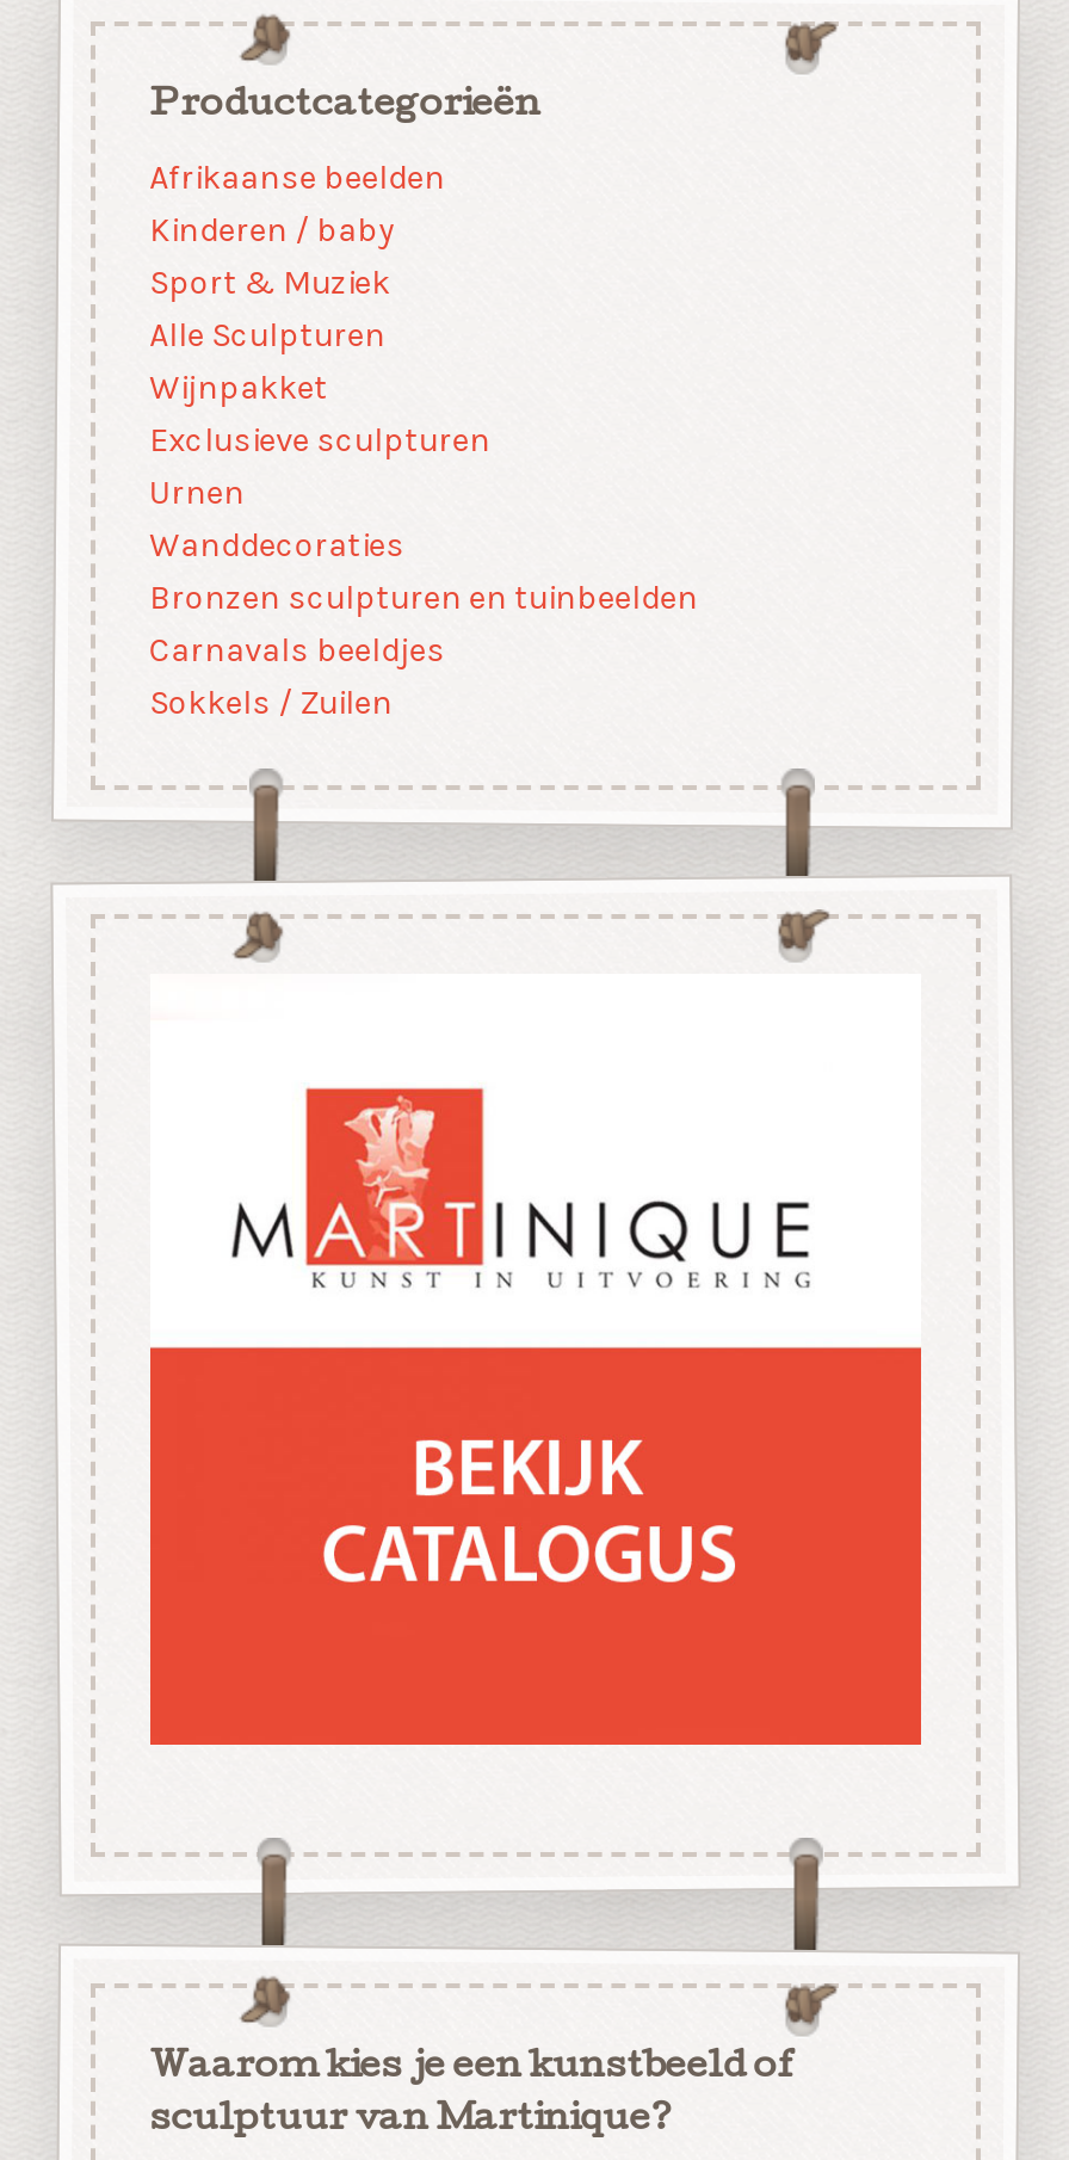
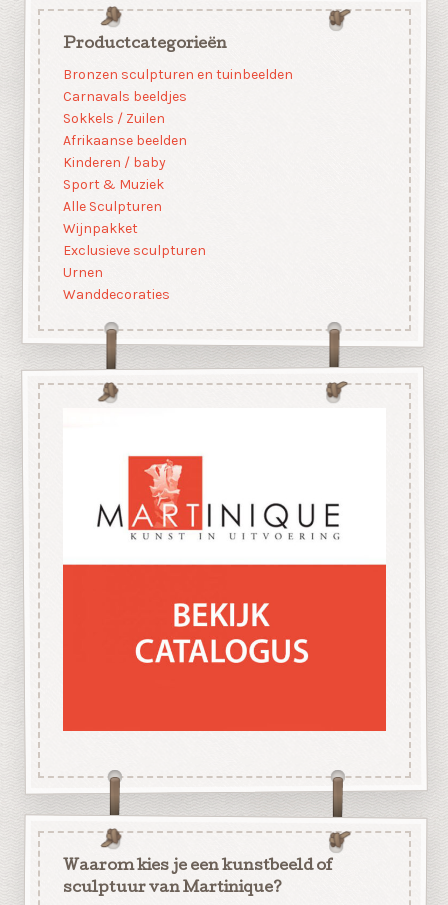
moved down: Afrikaanse beelden | Kinderen / baby | Sport & Muziek | Alle Sculpturen | Wijnpakket | Exclusieve sculpturen | Urnen | Wanddecoraties

moved up: Bronzen sculpturen en tuinbeelden | Carnavals beeldjes | Sokkels / Zuilen
